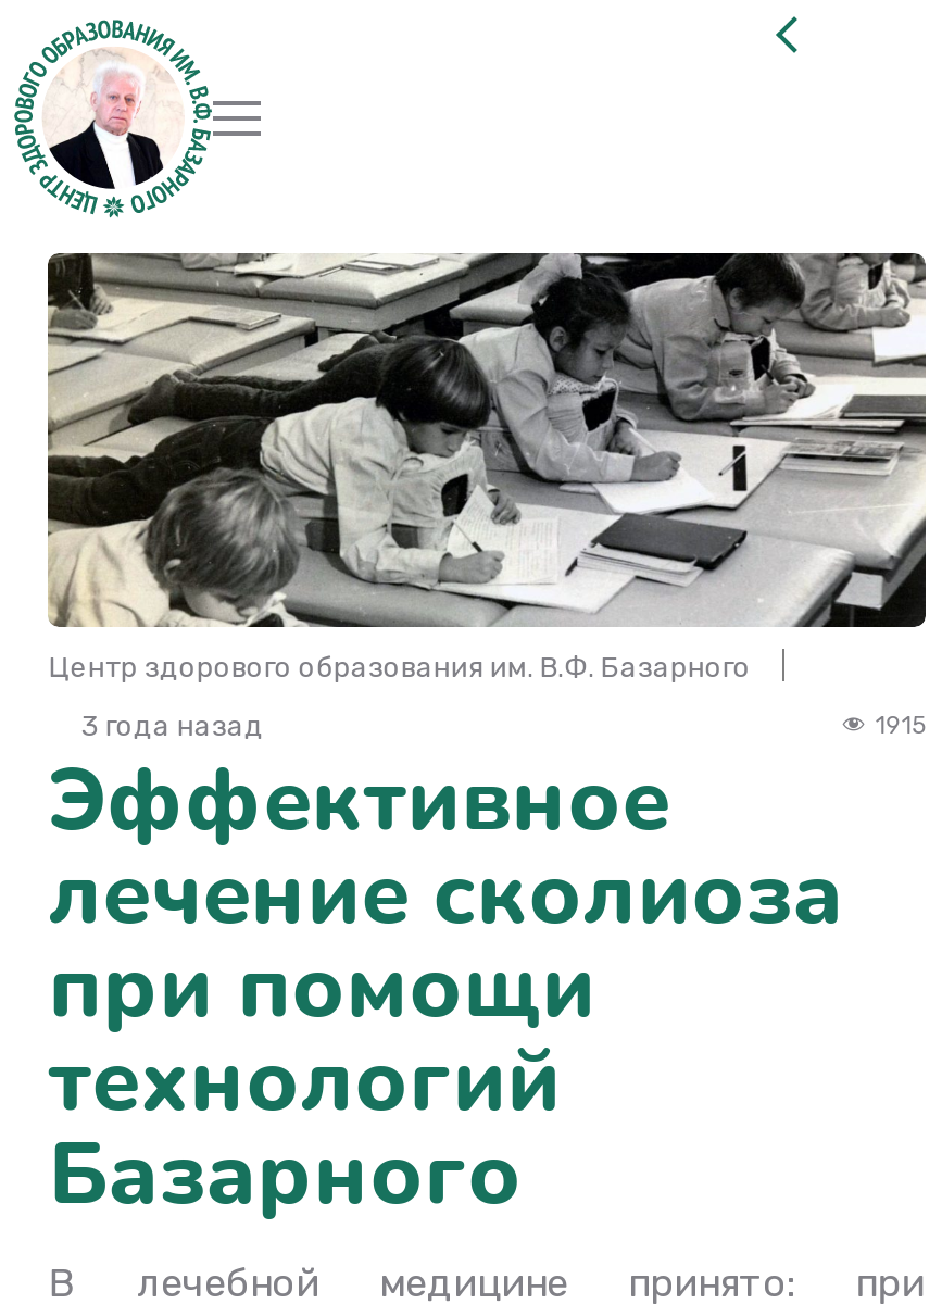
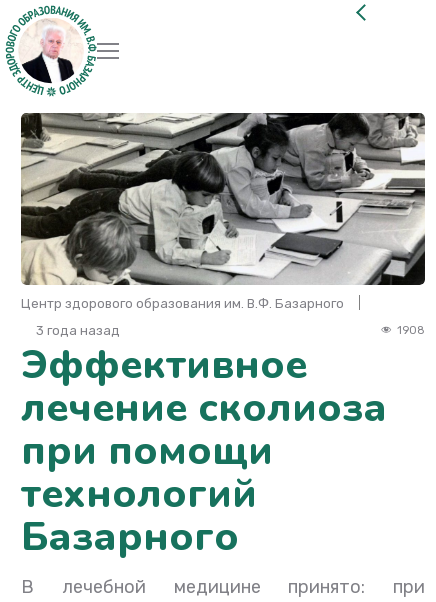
- 1915
+ 1908
